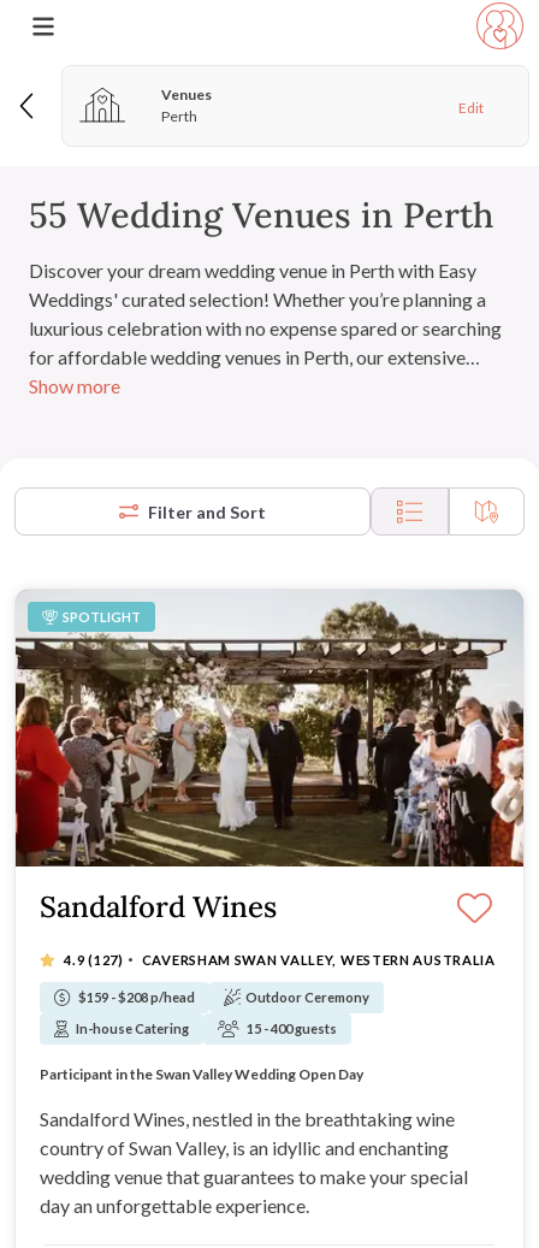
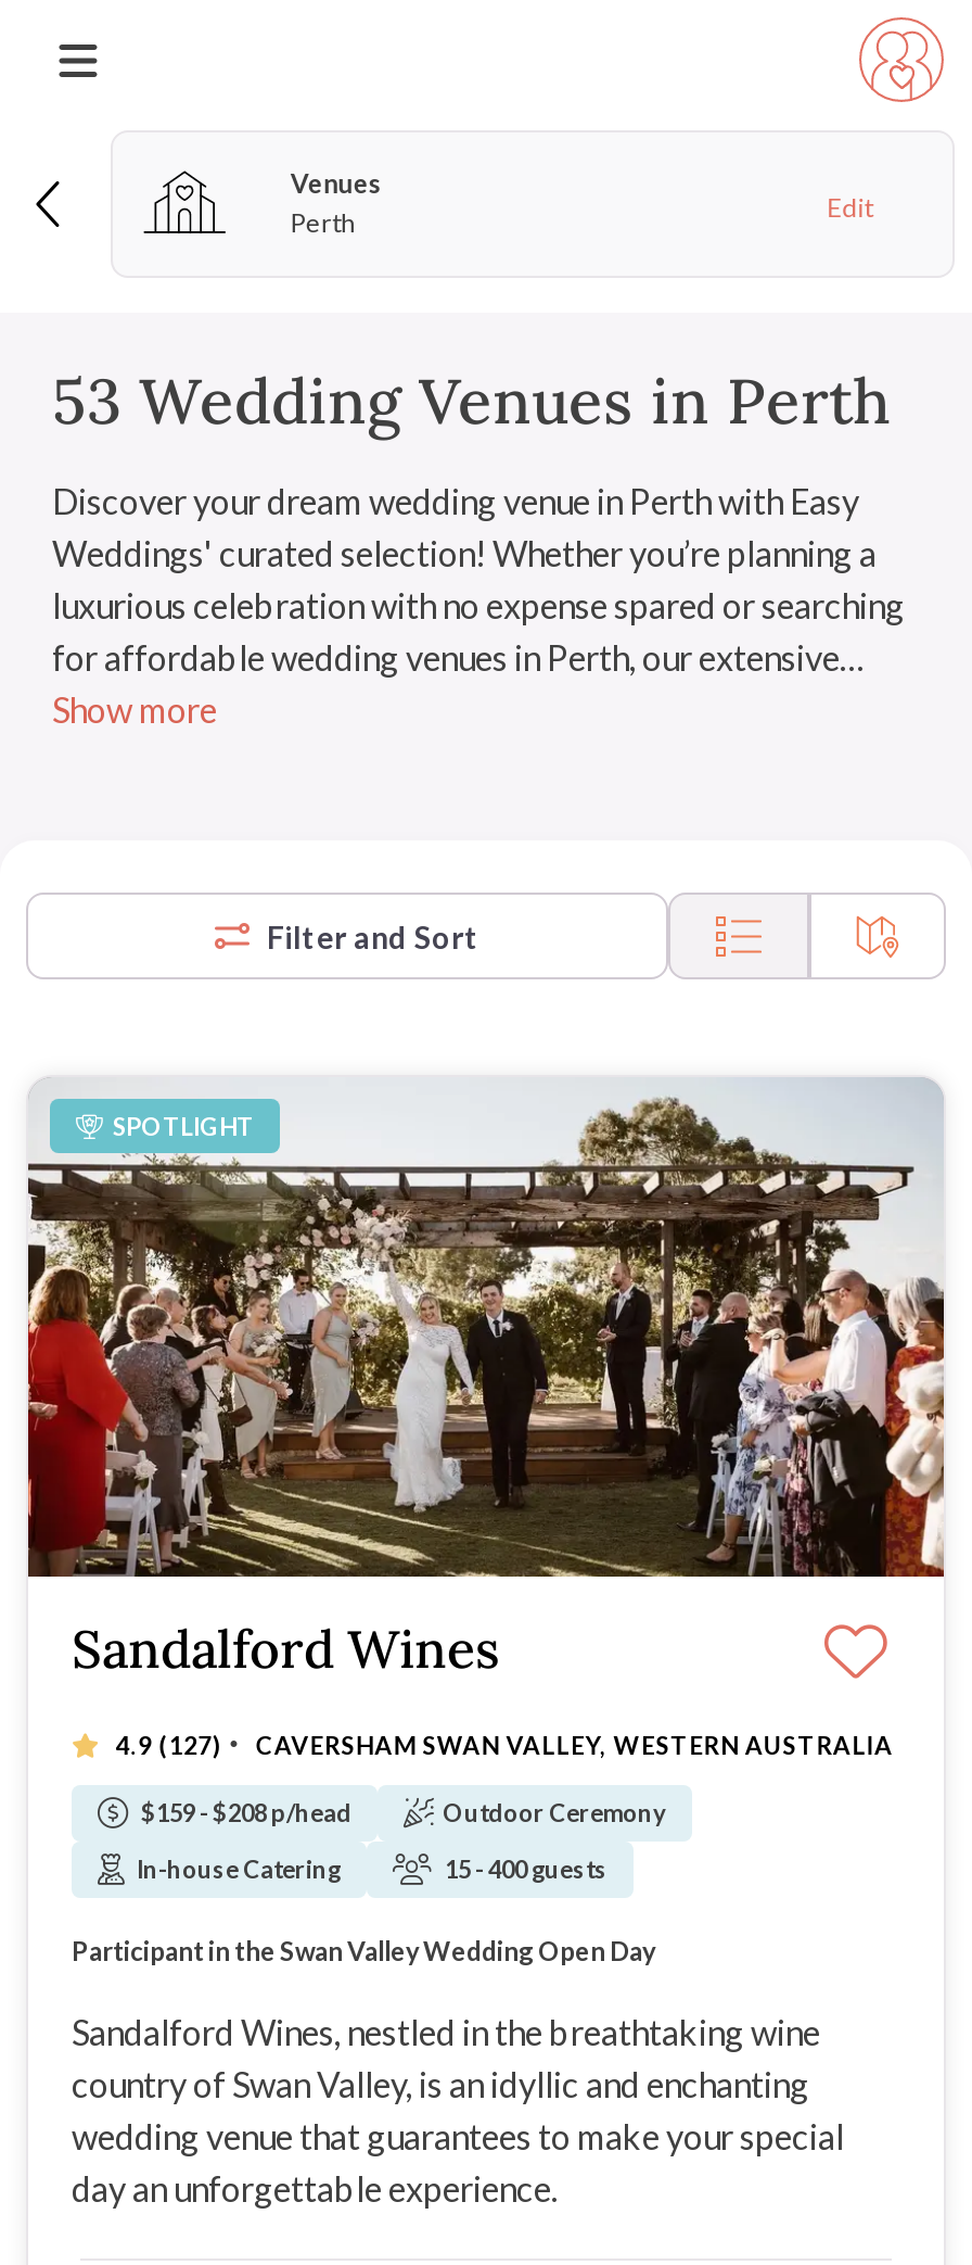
- 55 Wedding Venues in Perth
+ 53 Wedding Venues in Perth
